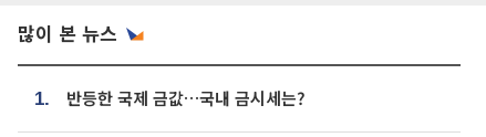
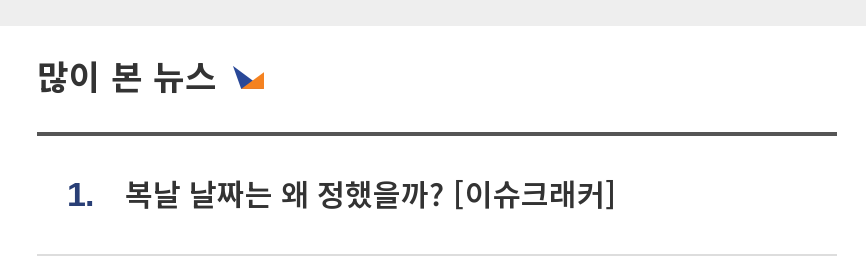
- 반등한 국제 금값…국내 금시세는?
+ 복날 날짜는 왜 정했을까? [이슈크래커]
